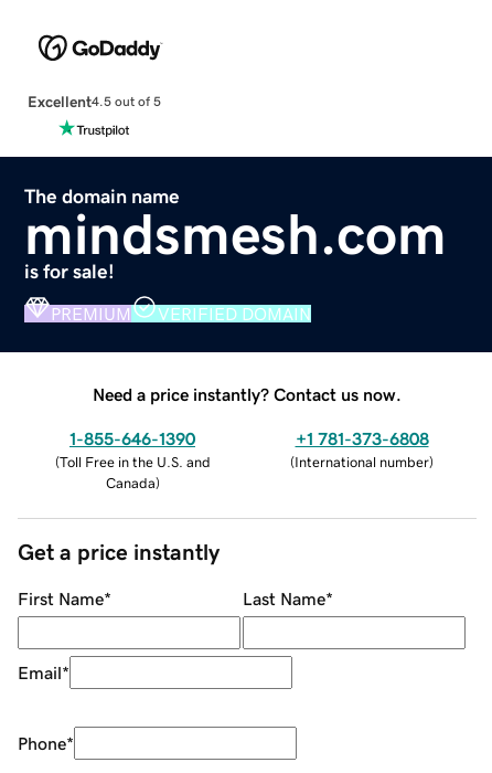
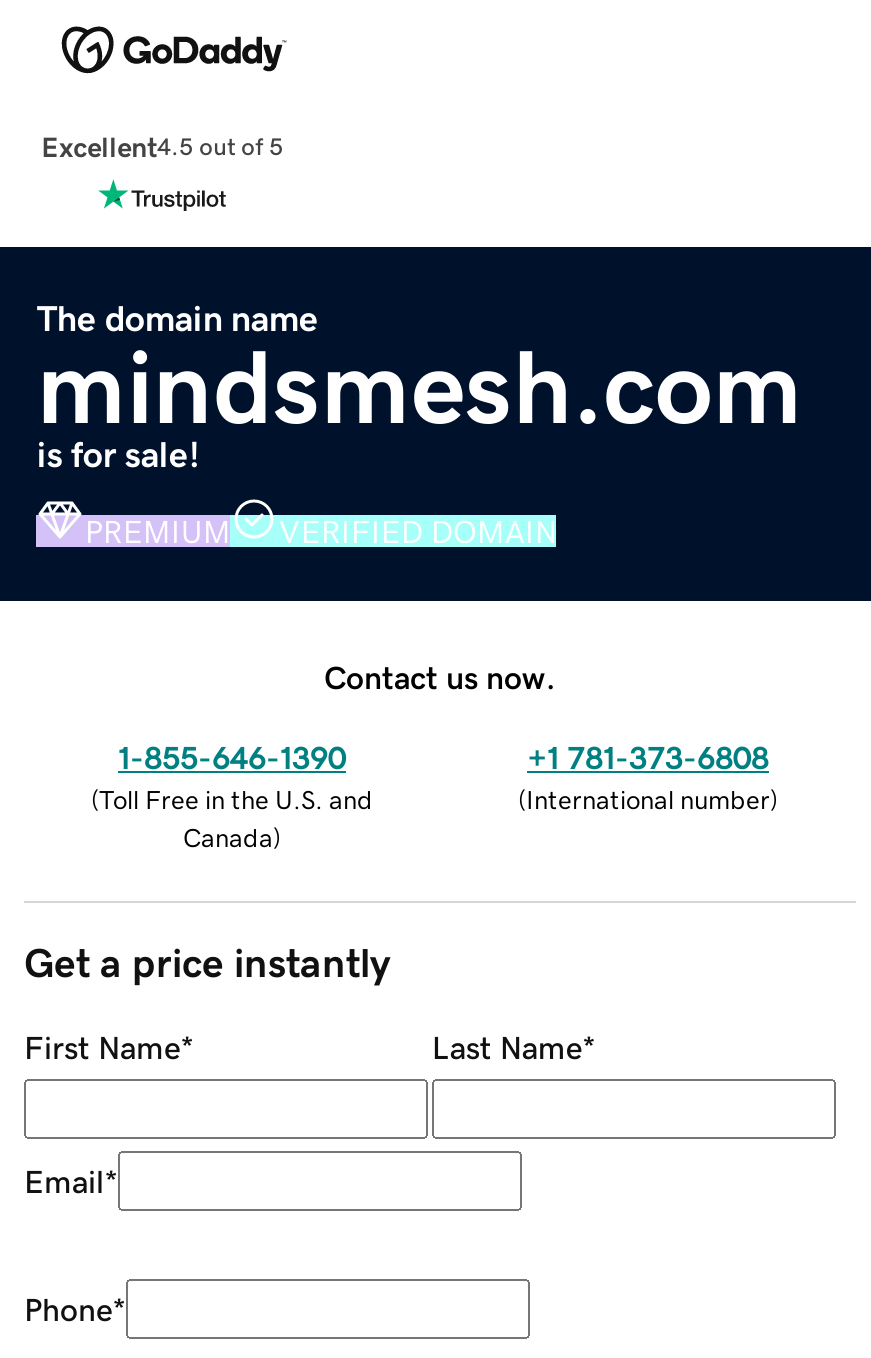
- Need a price instantly? Contact us now.
+ Contact us now.
